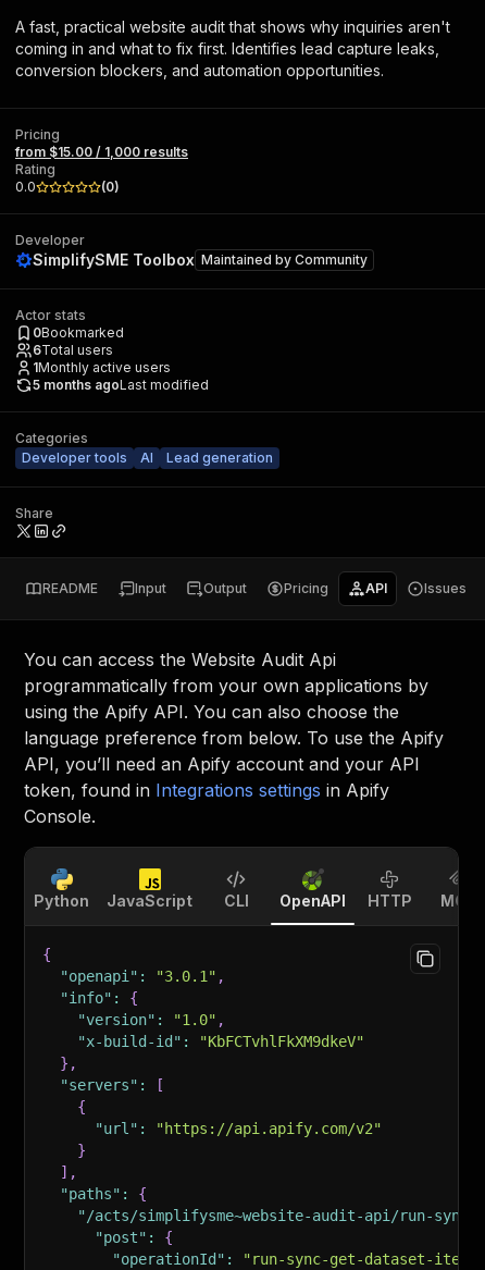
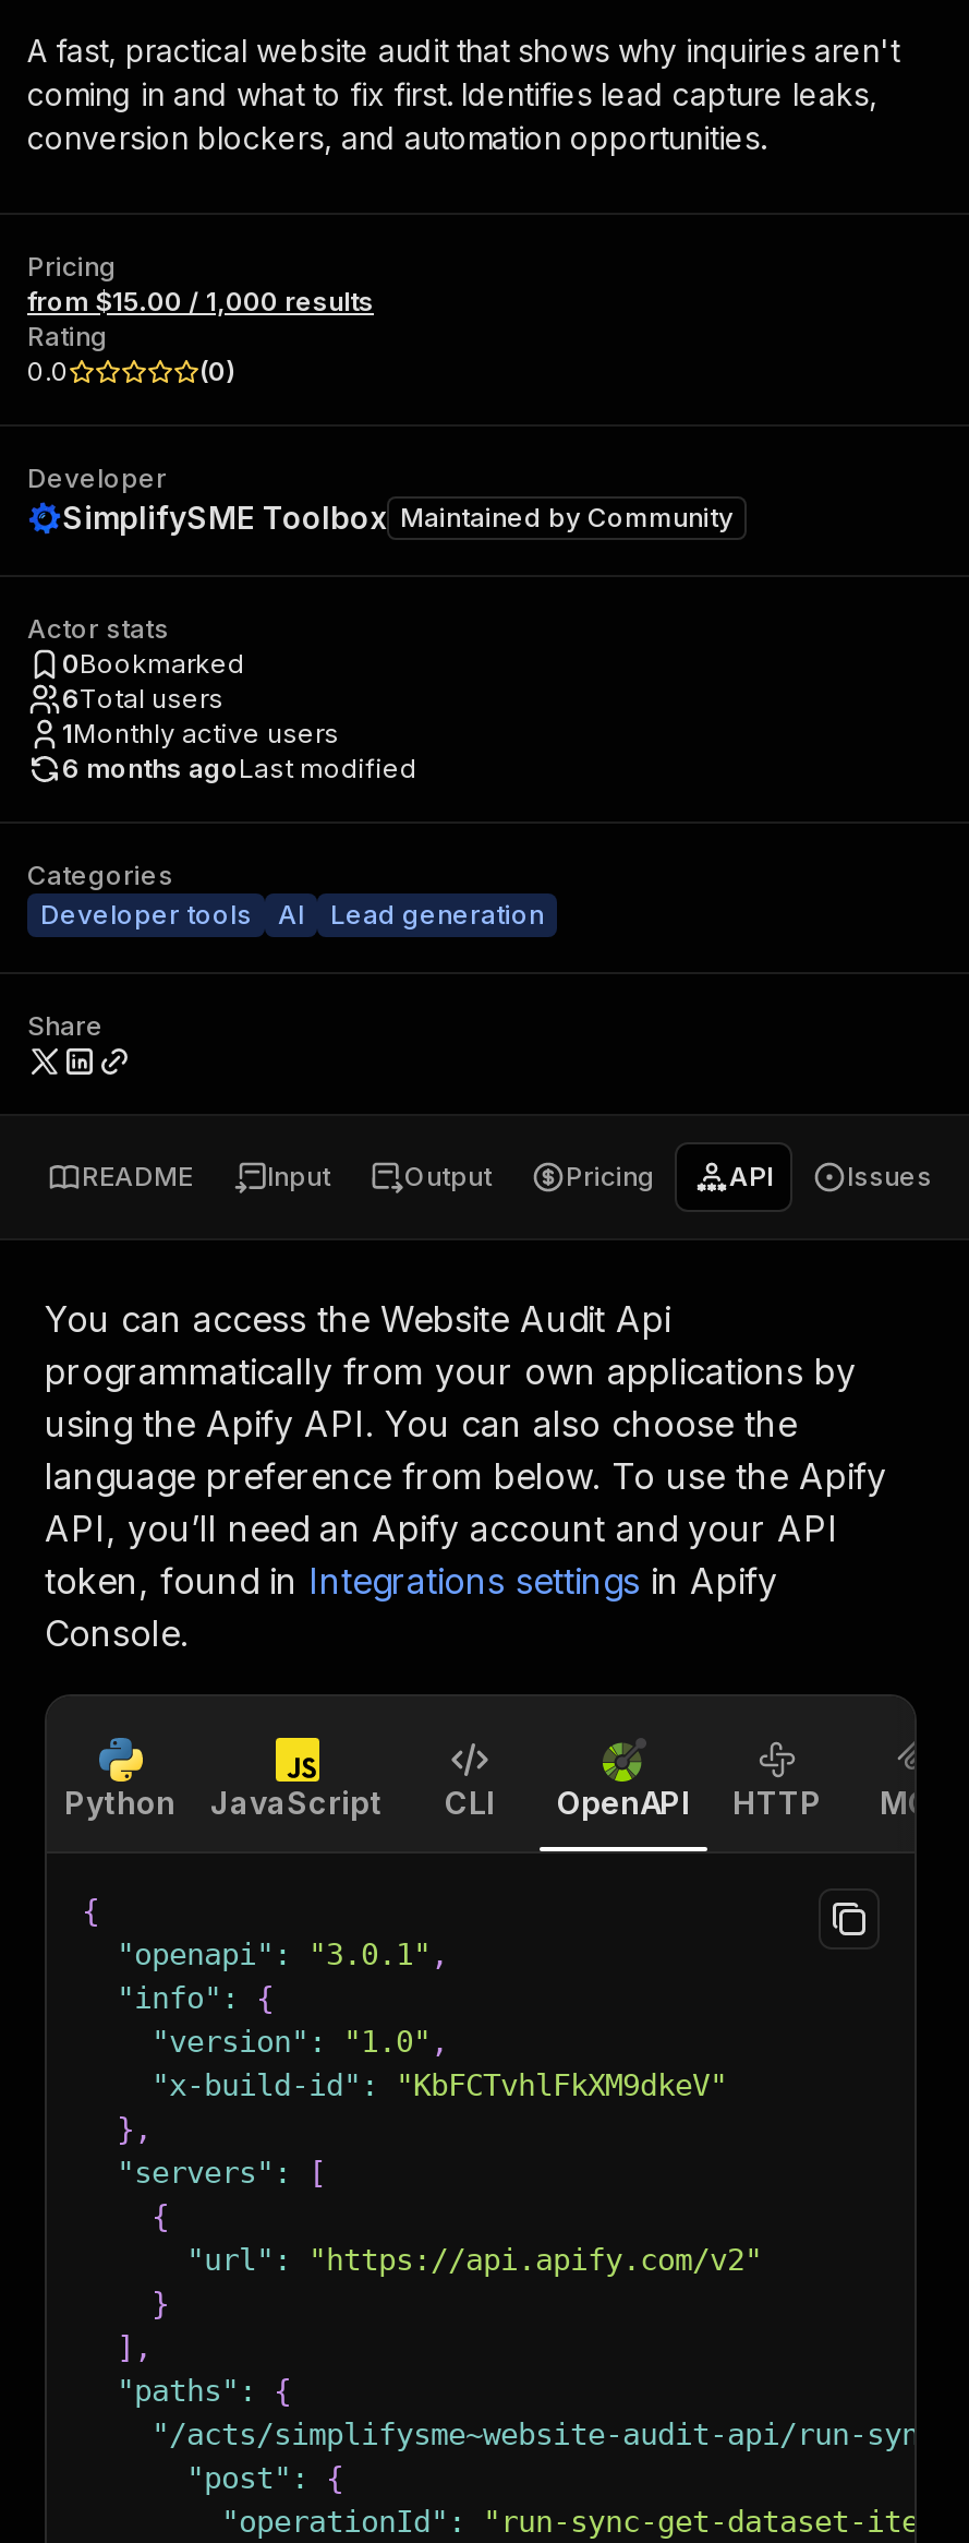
- 5 months agoLast modified
+ 6 months agoLast modified
